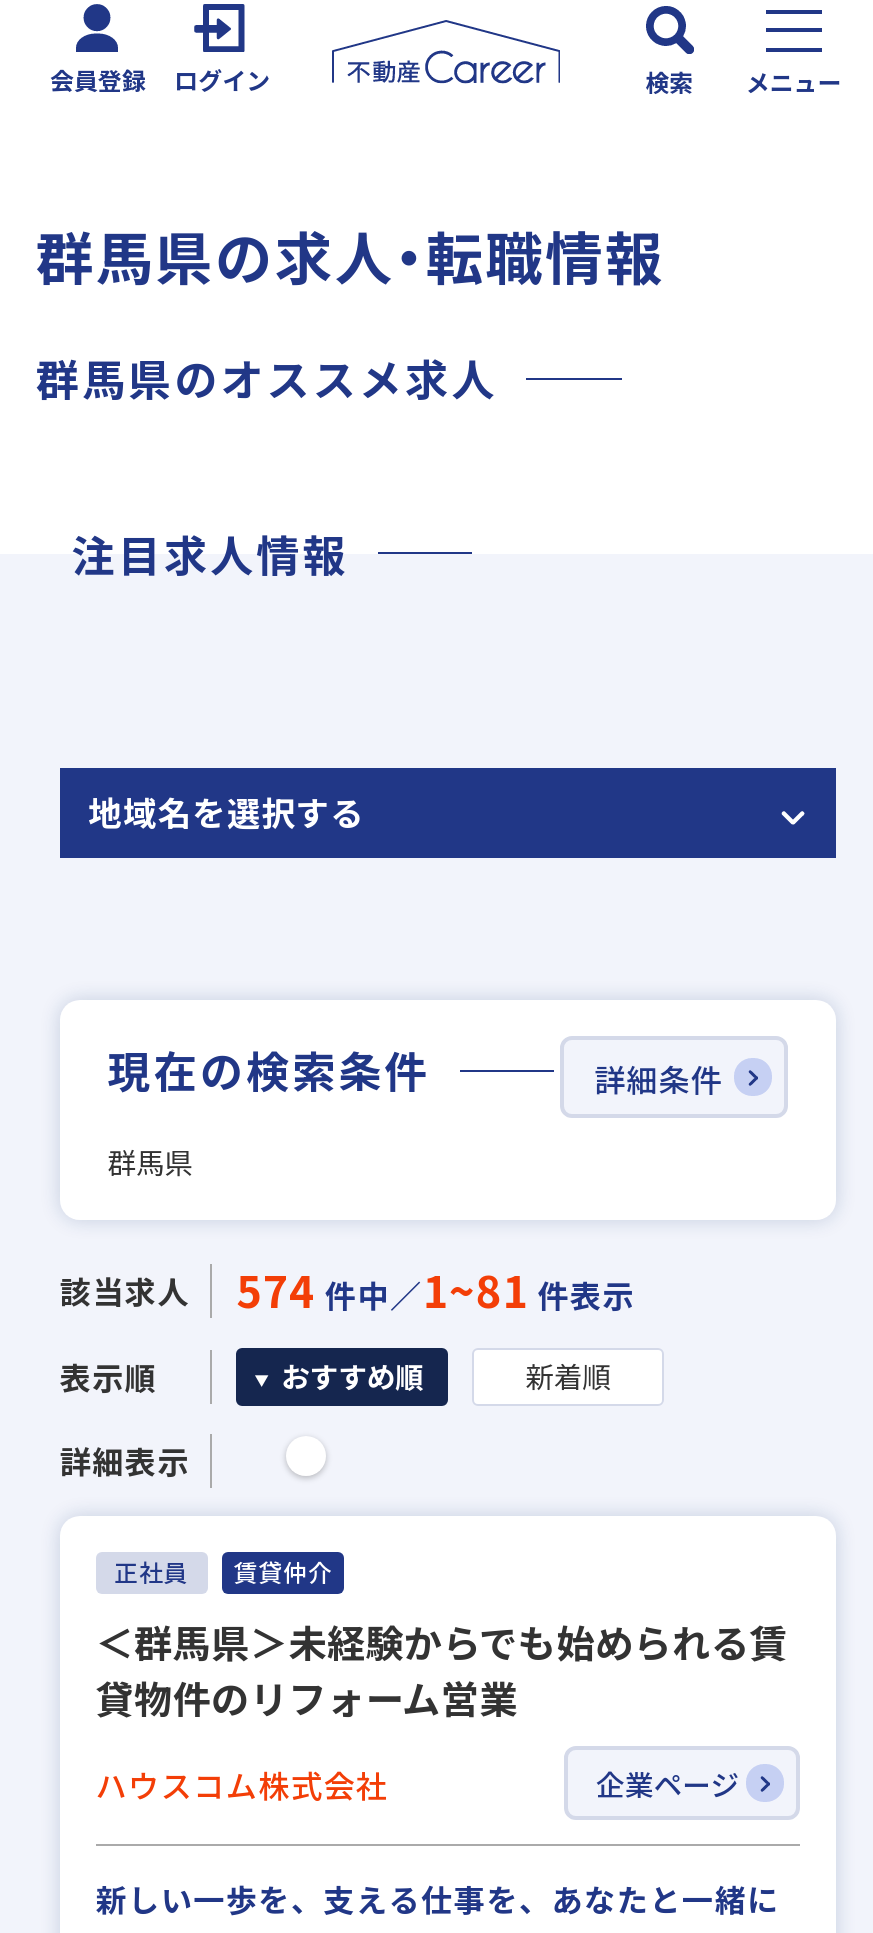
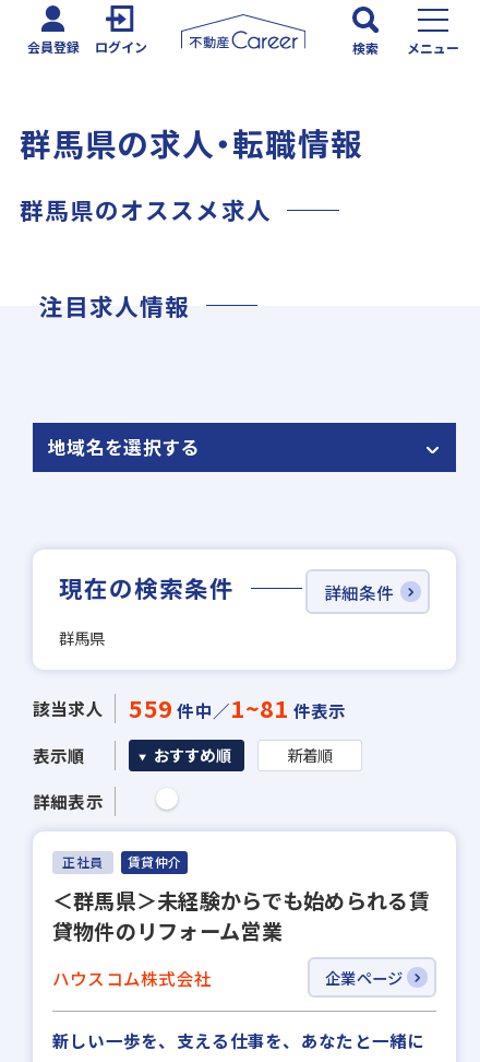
- 該当求人 574件中／1~81件表示
+ 該当求人 559件中／1~81件表示
